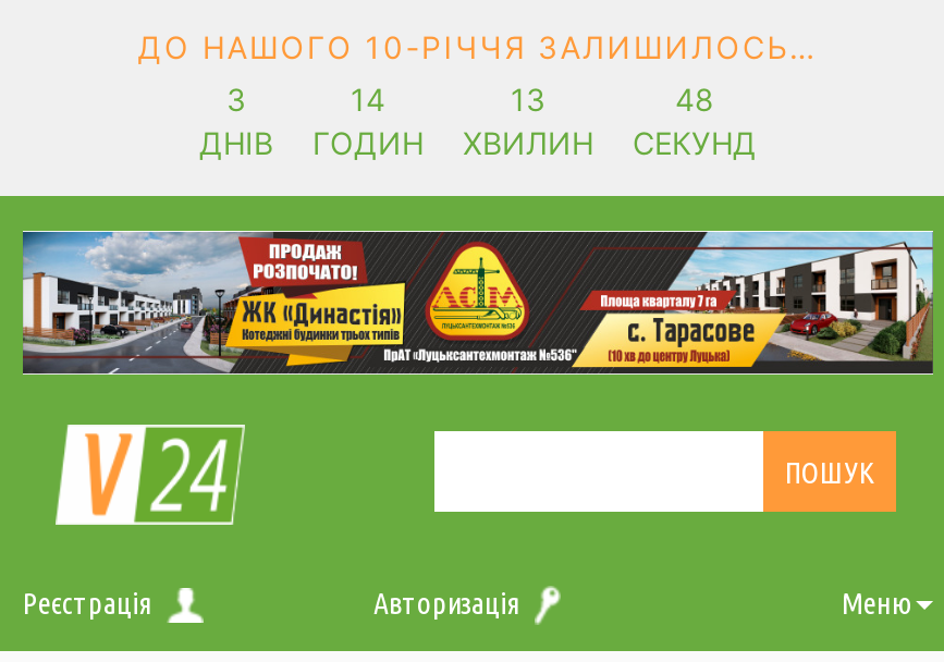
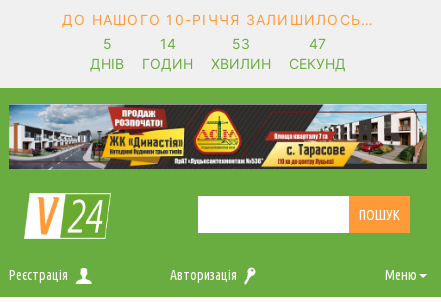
- 3
+ 5

- 13
+ 53
